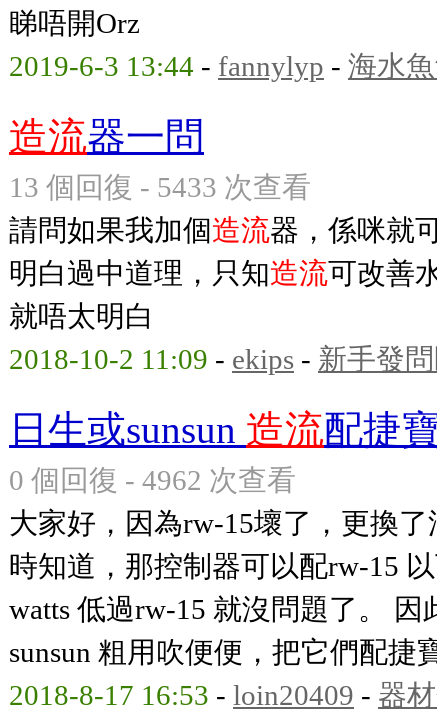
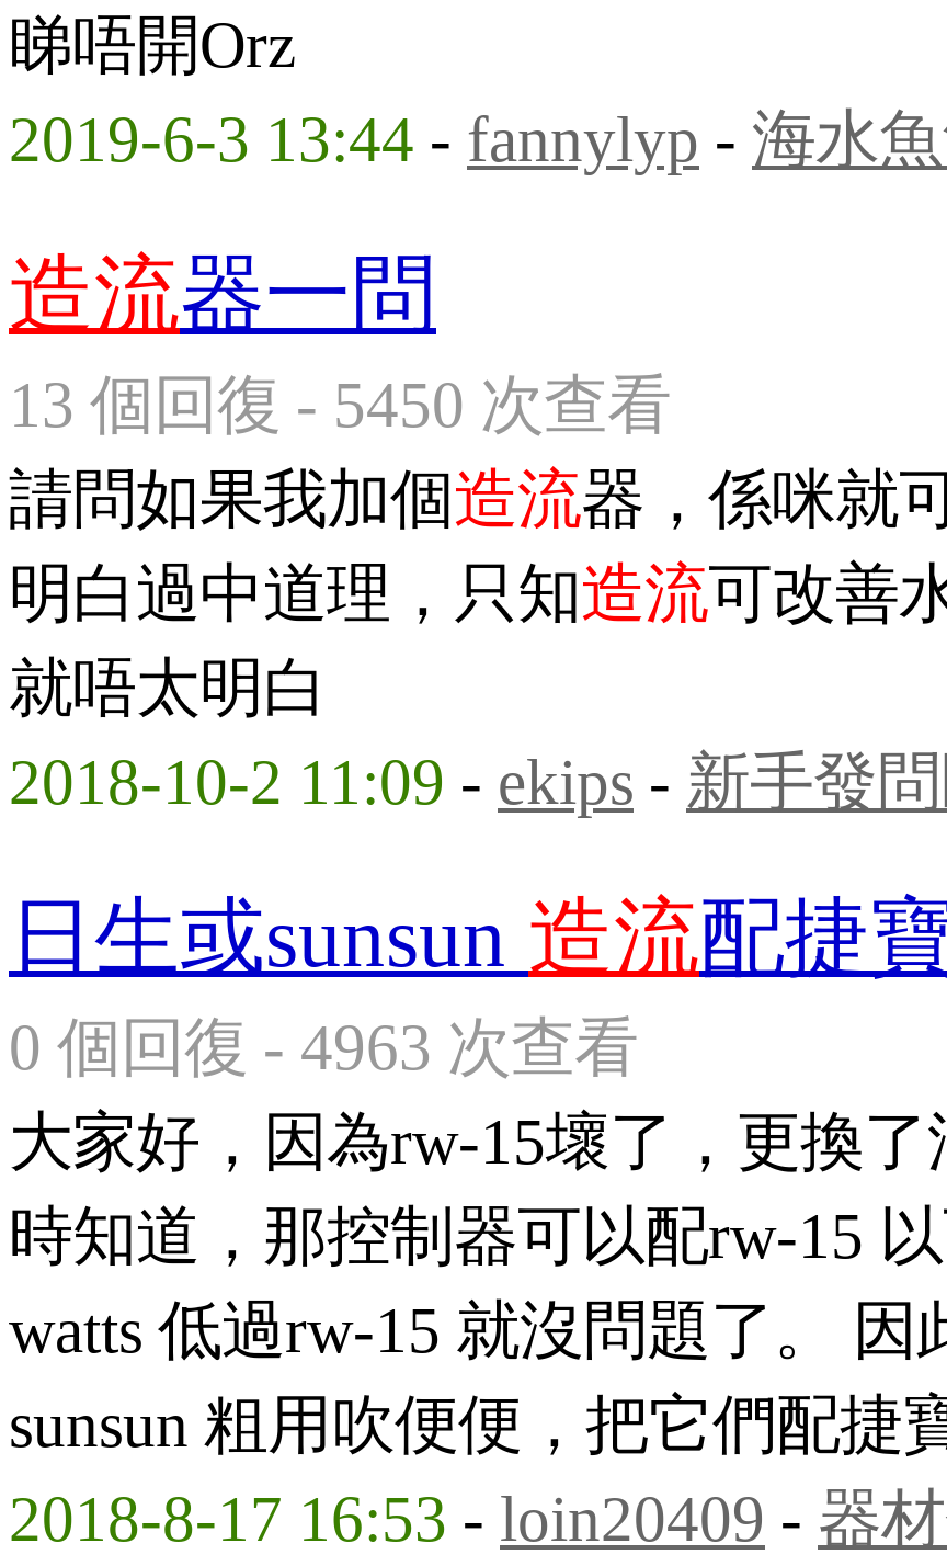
- 13 個回復 - 5433 次查看
+ 13 個回復 - 5450 次查看

- 0 個回復 - 4962 次查看
+ 0 個回復 - 4963 次查看
